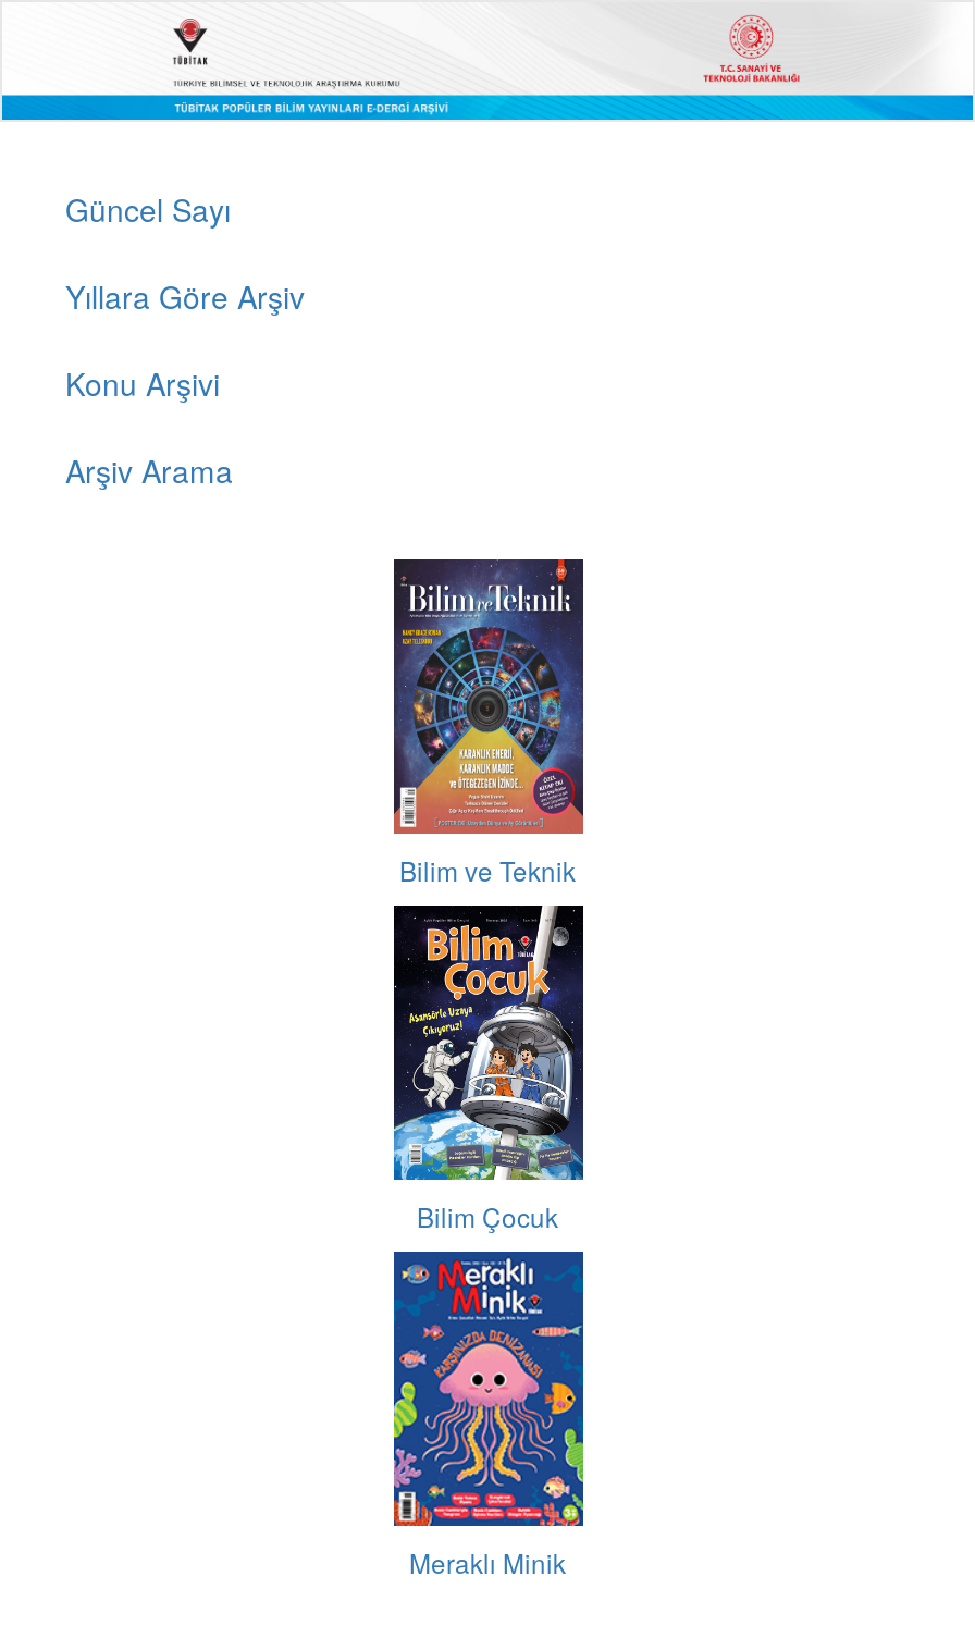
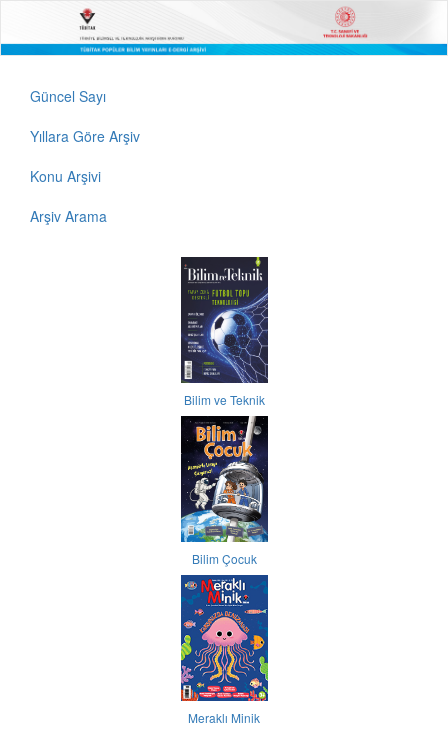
- [image]
+ [image]
